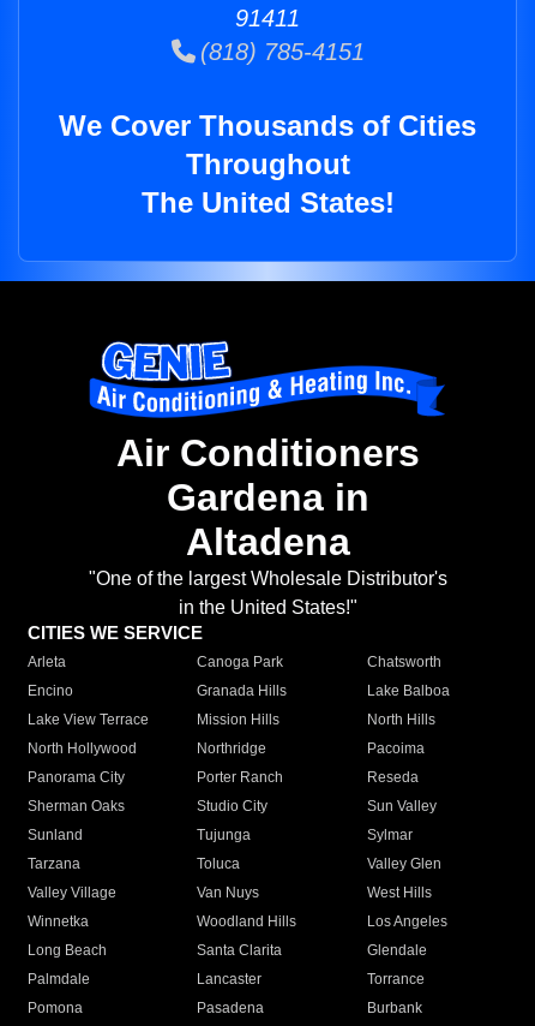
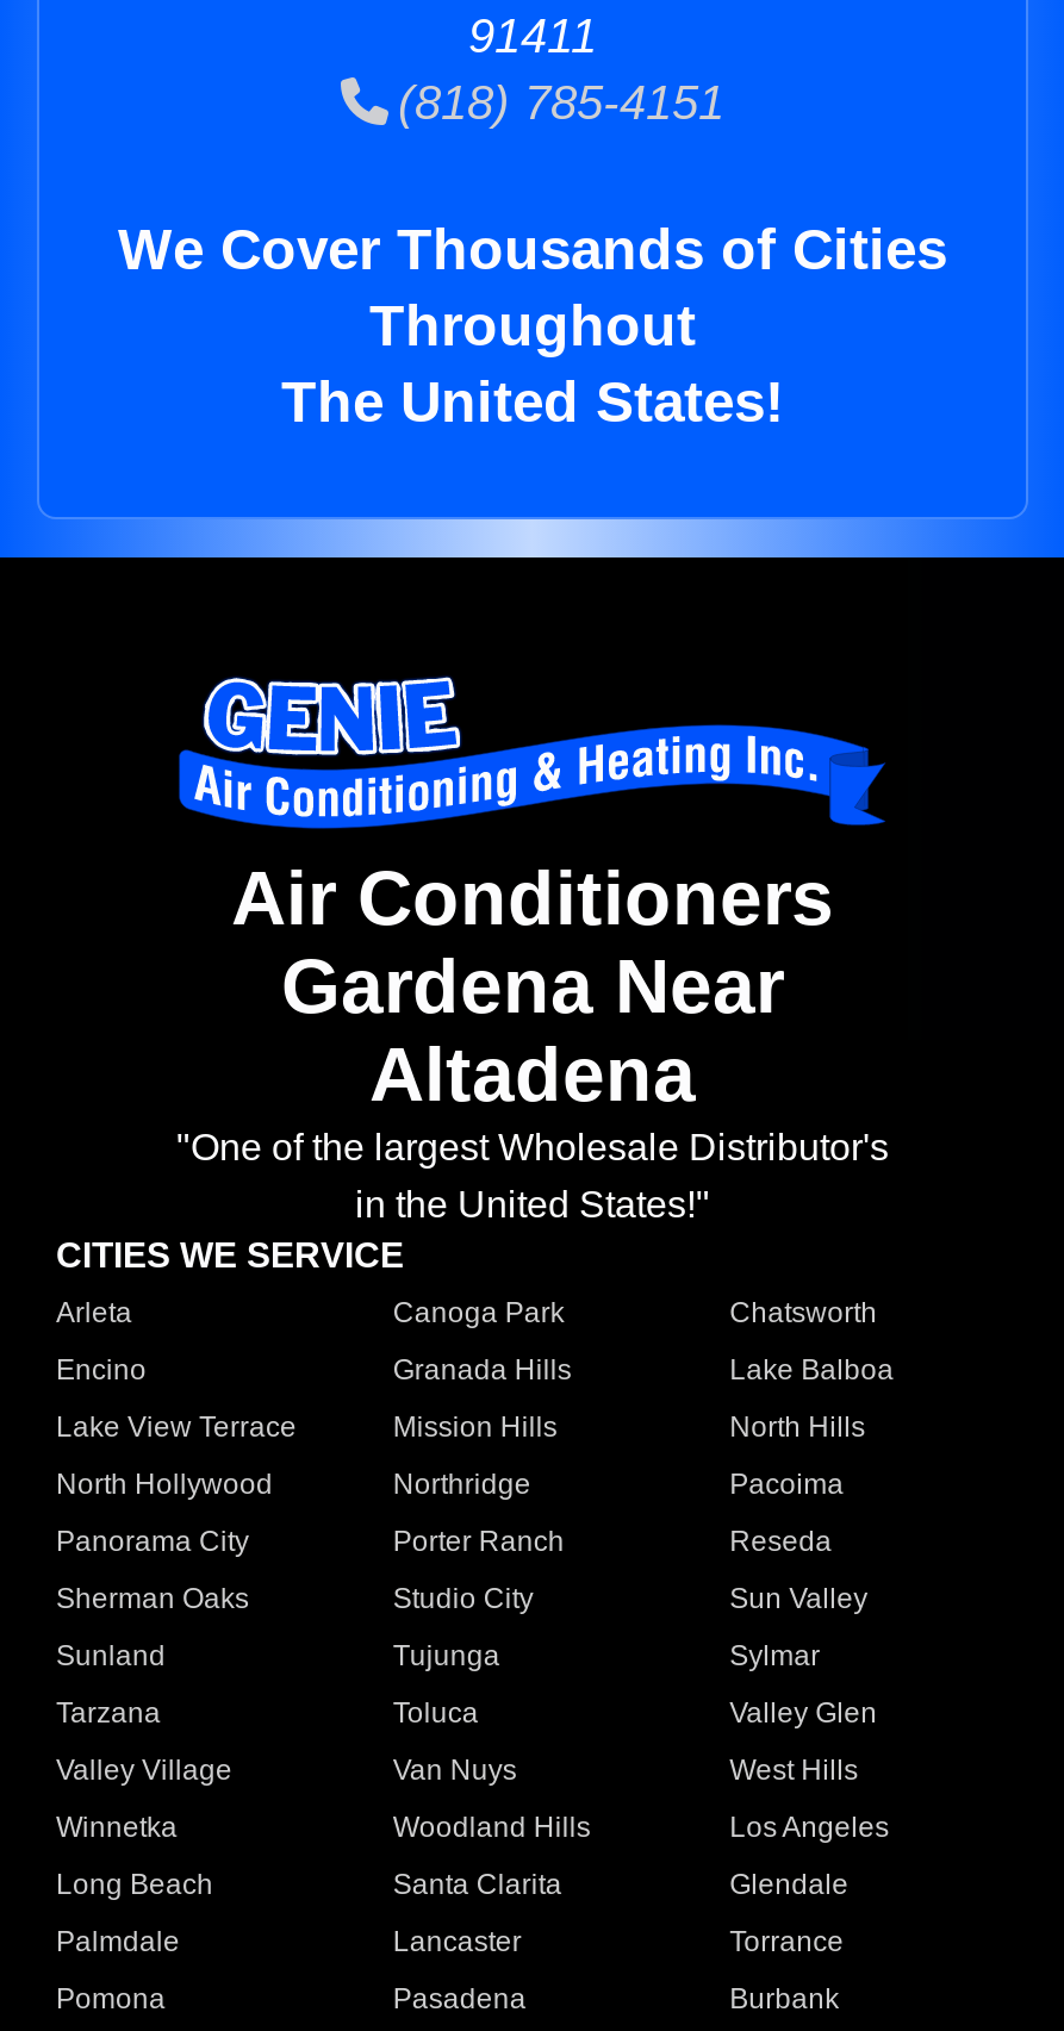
- Gardena in
+ Gardena Near
